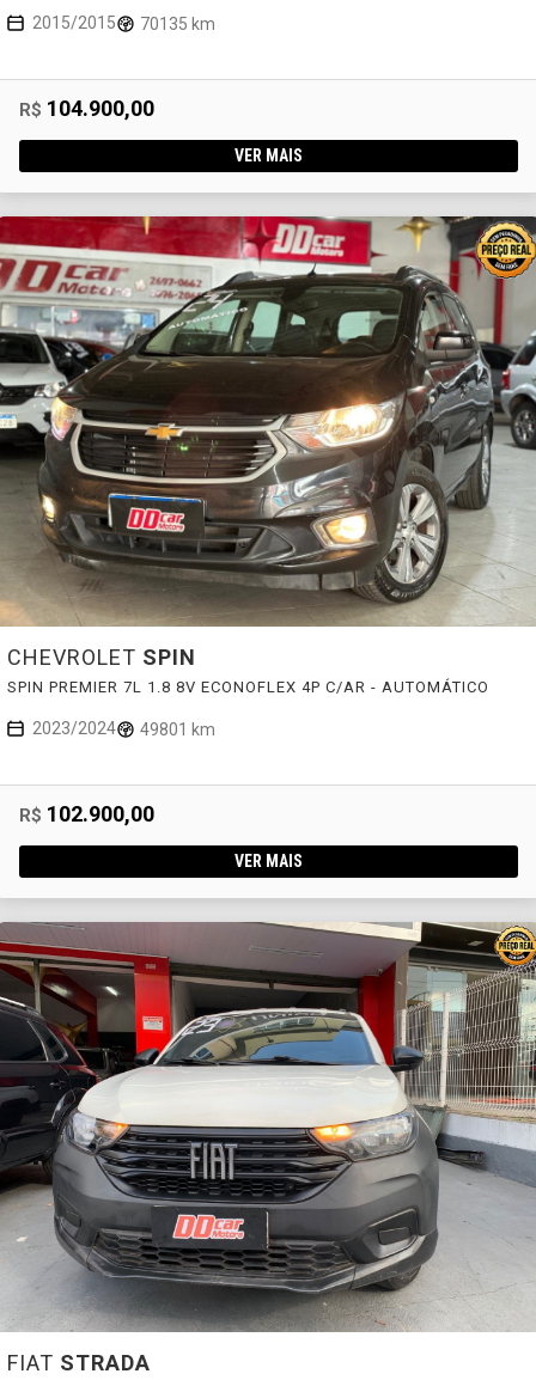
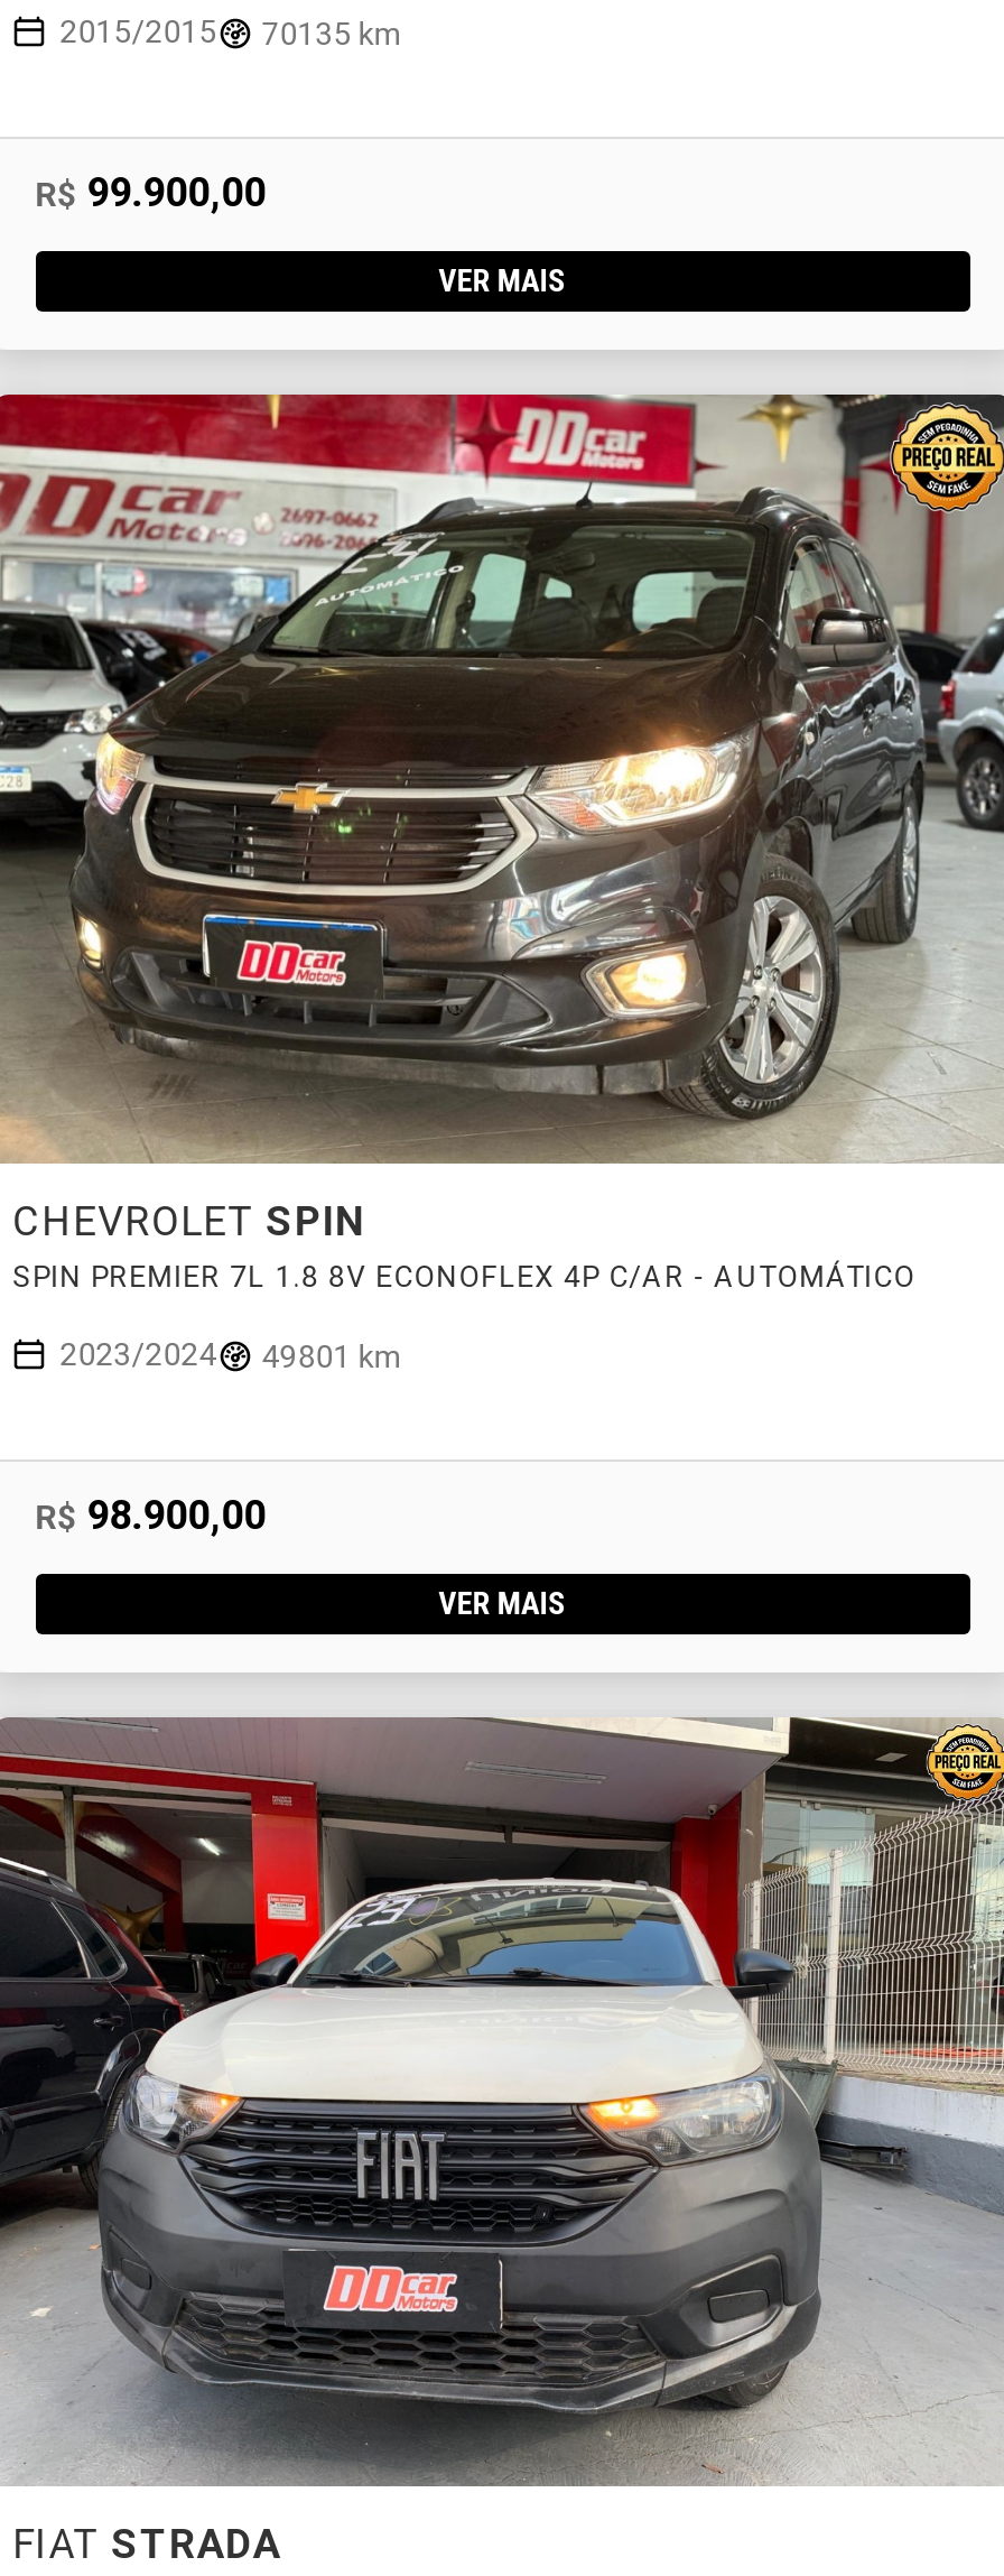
- R$104.900,00
+ R$99.900,00

- R$102.900,00
+ R$98.900,00
